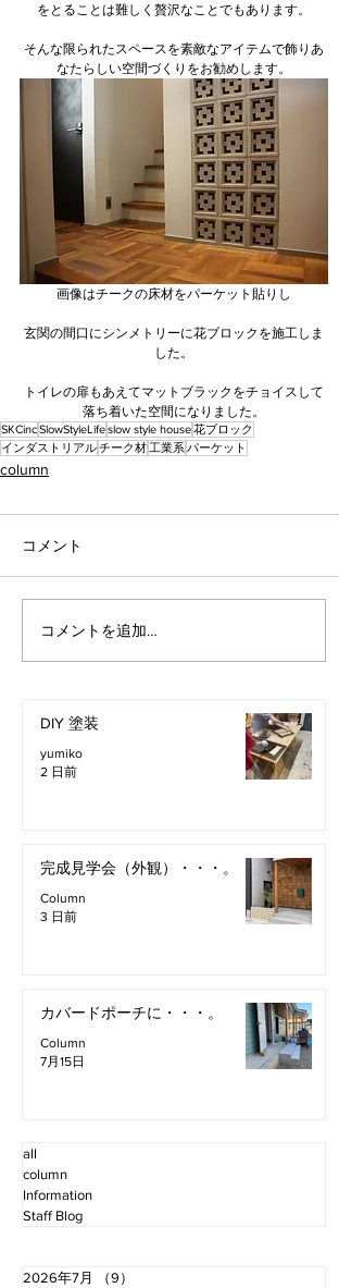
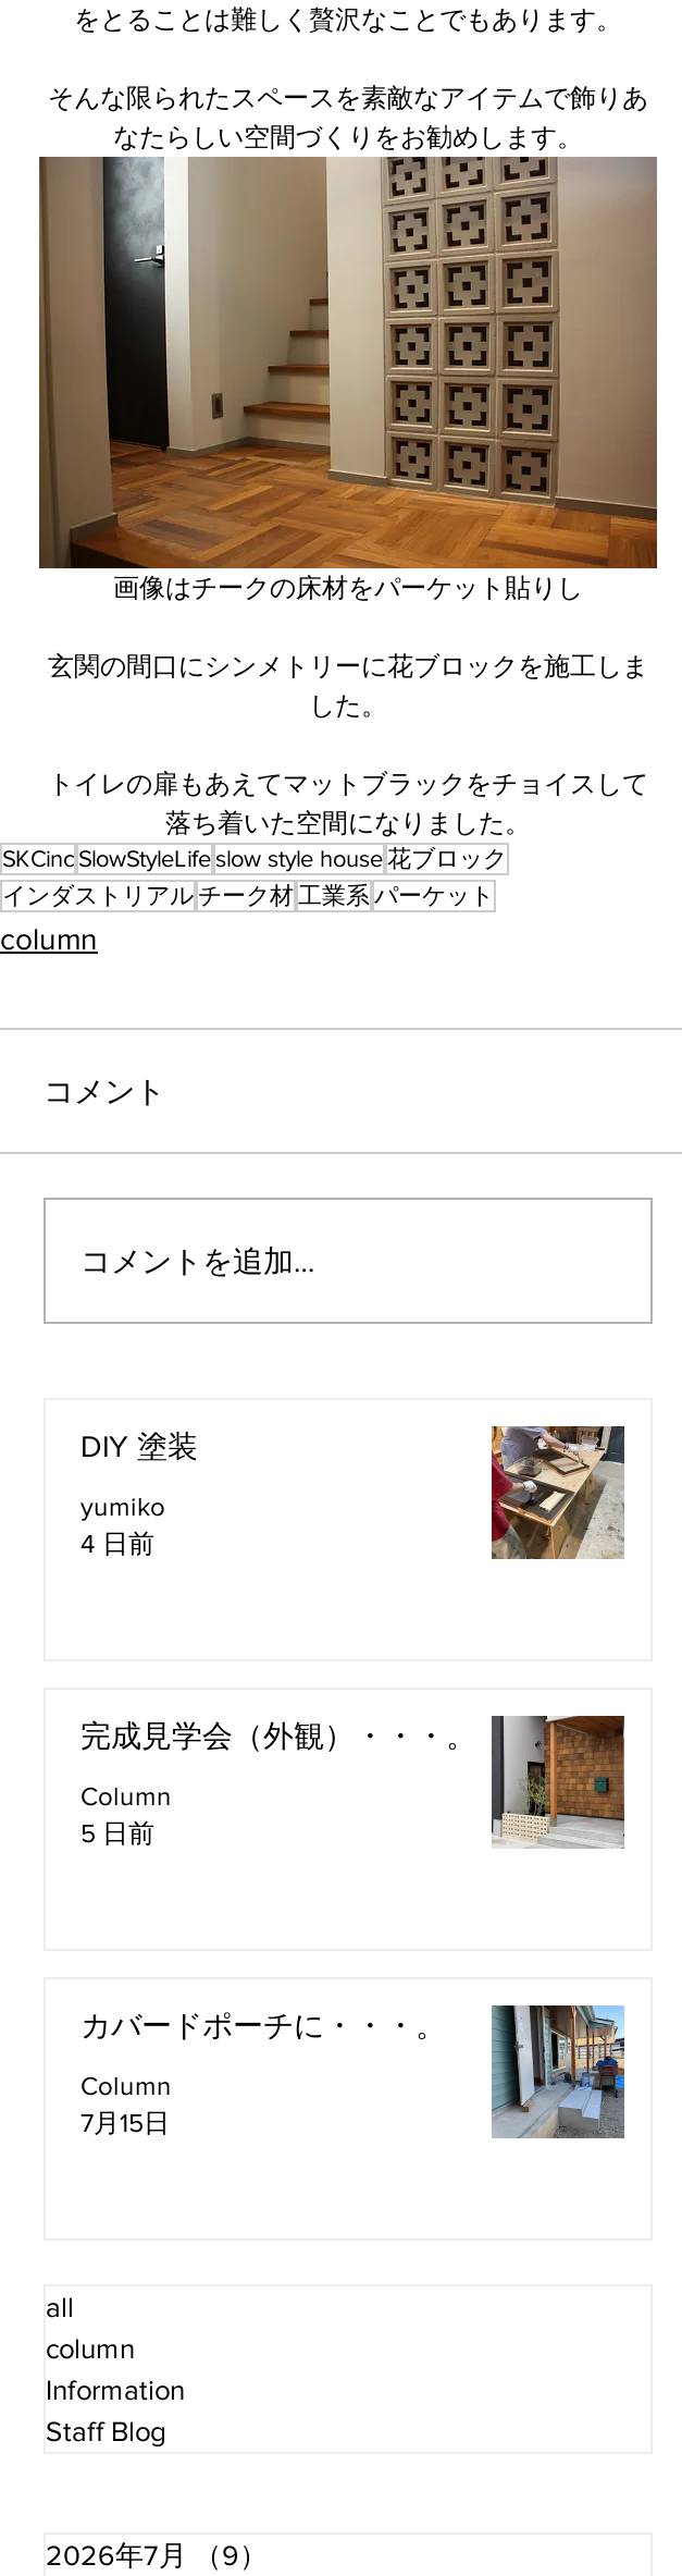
- 2 日前
+ 4 日前

- 3 日前
+ 5 日前
